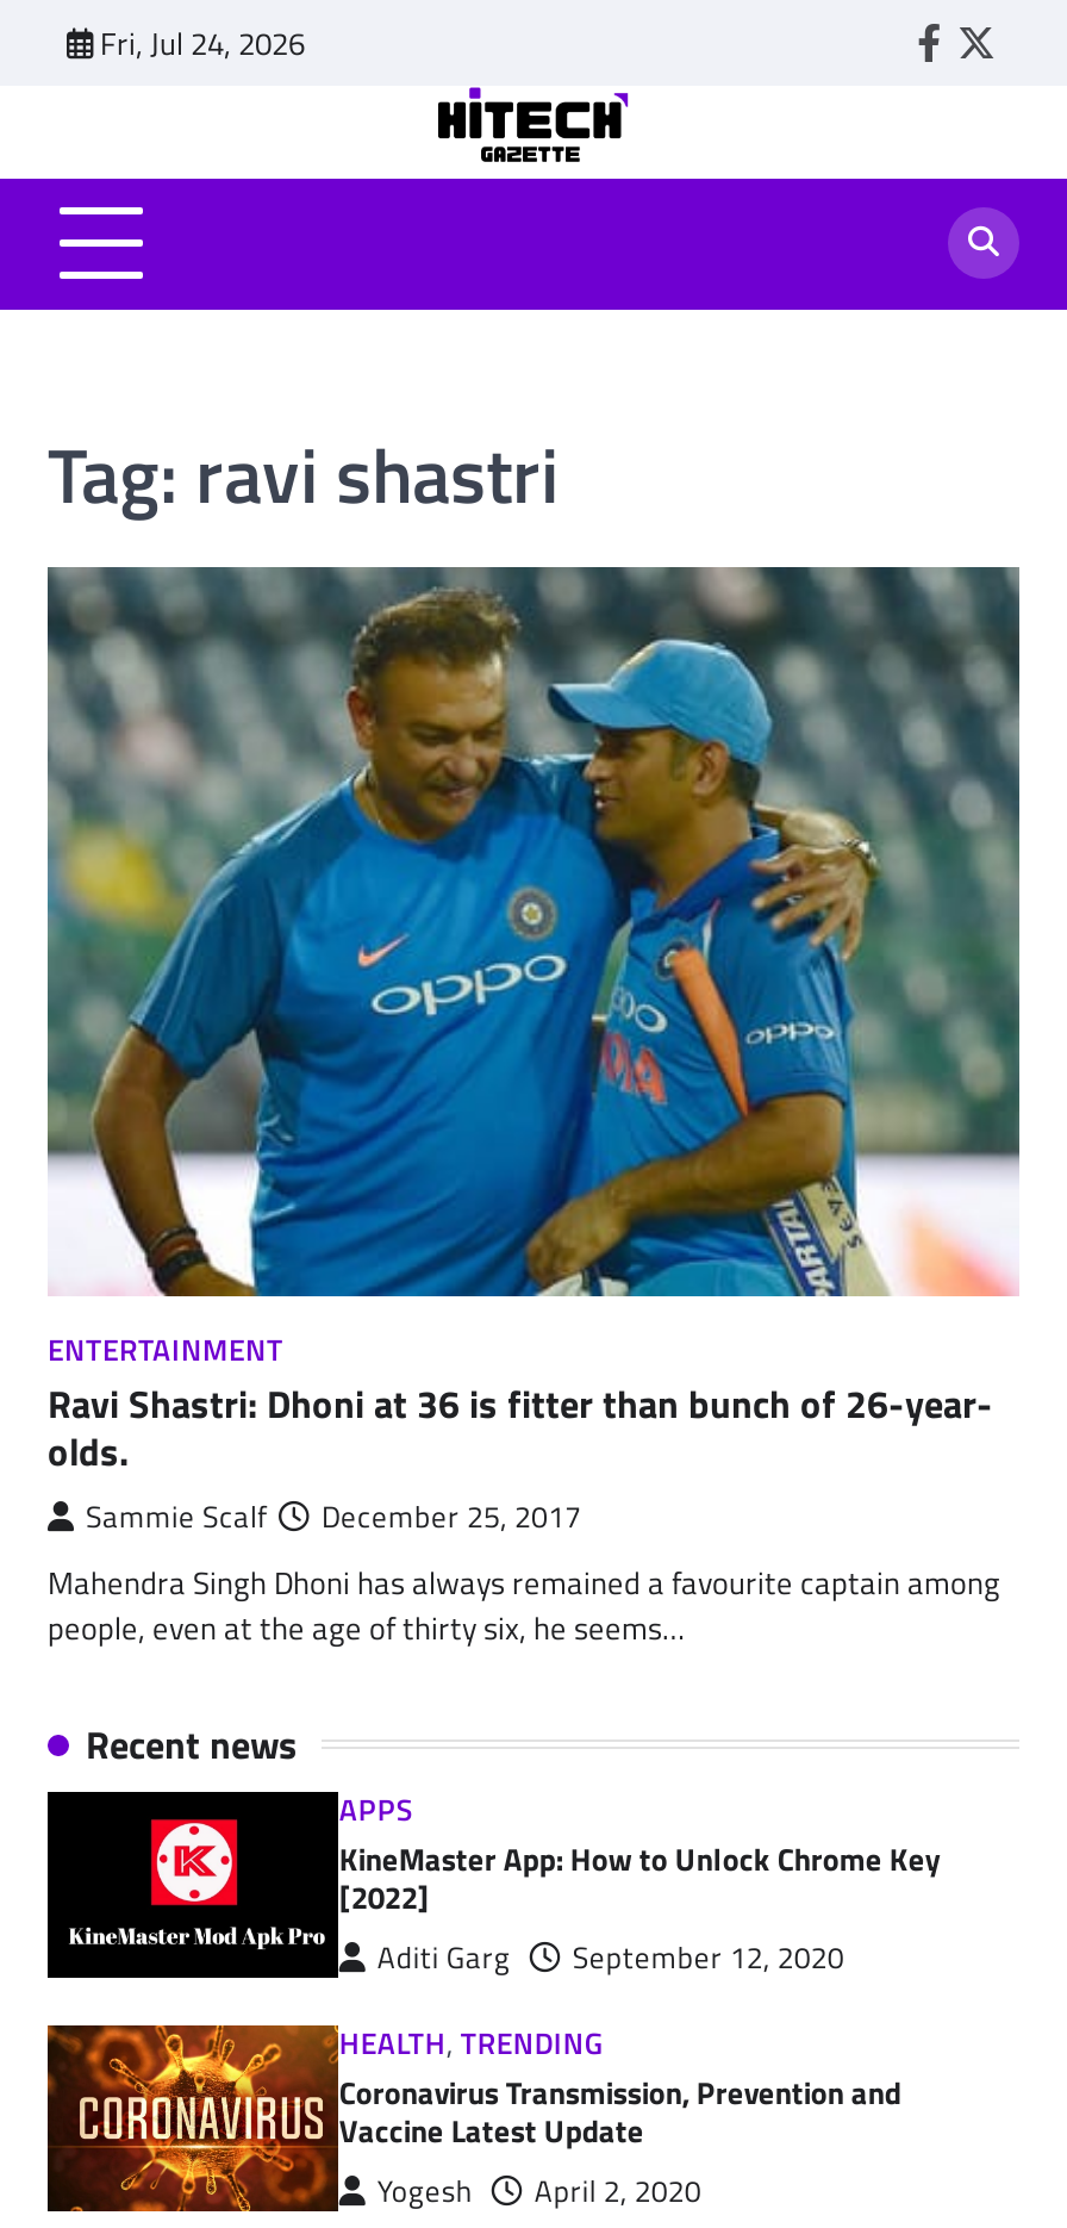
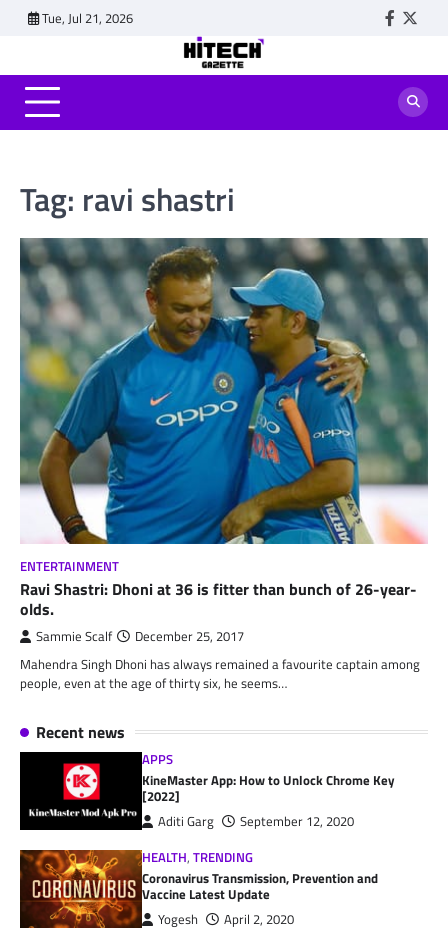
- Fri, Jul 24, 2026
+ Tue, Jul 21, 2026
